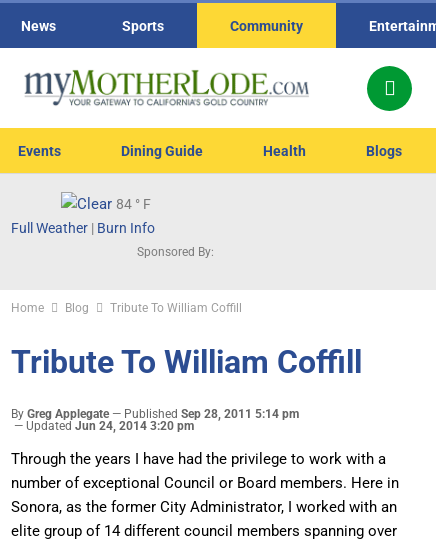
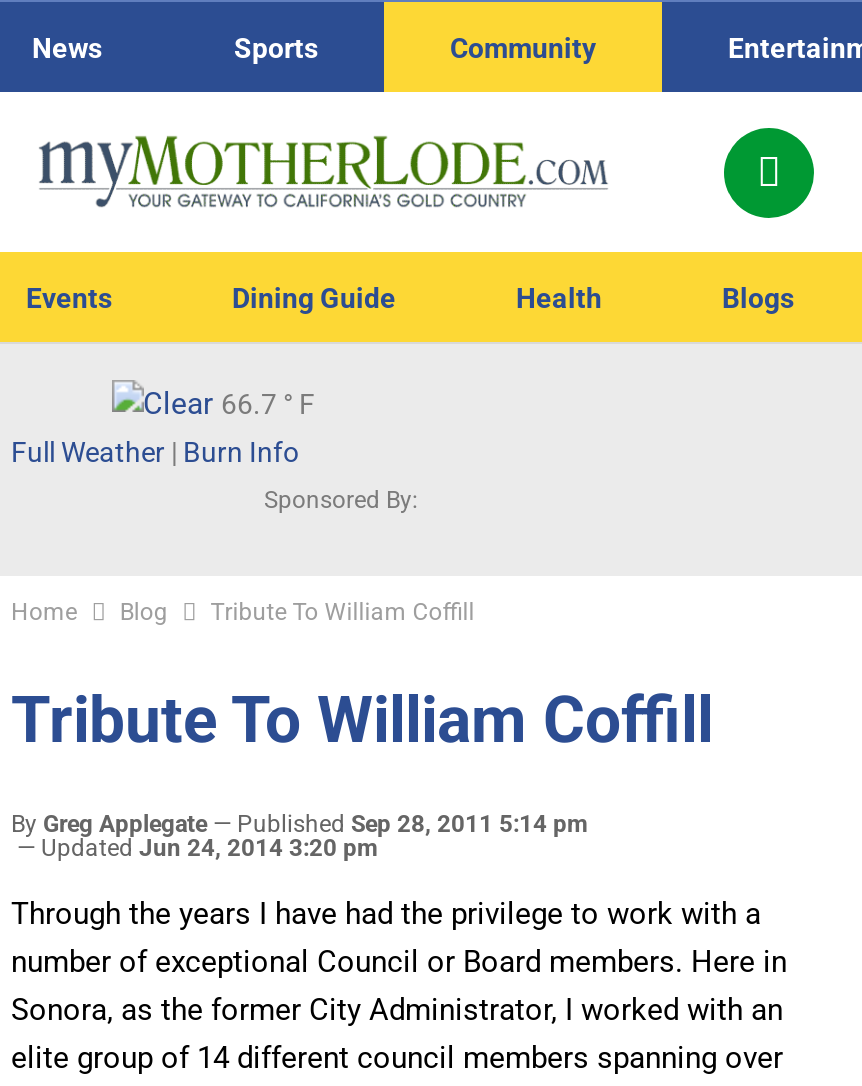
- 84 ° F
+ 66.7 ° F
